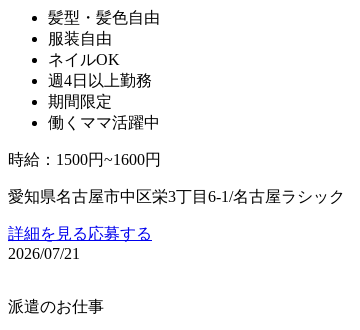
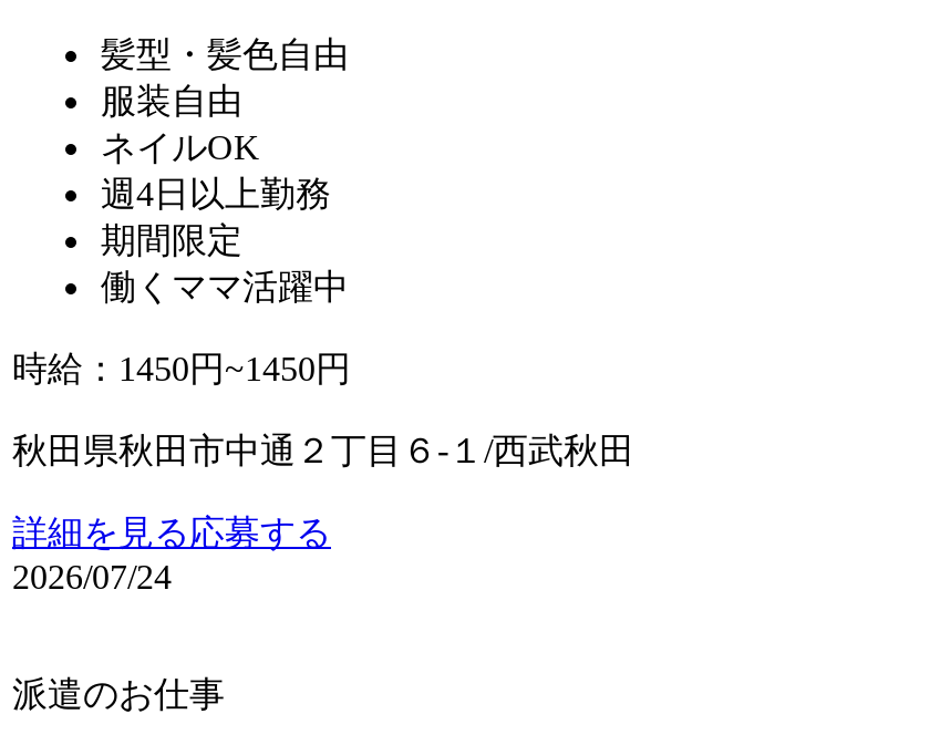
- 時給：1500円~1600円
+ 時給：1450円~1450円

- 愛知県名古屋市中区栄3丁目6-1/名古屋ラシック
+ 秋田県秋田市中通２丁目６‐１/西武秋田

- 2026/07/21
+ 2026/07/24
